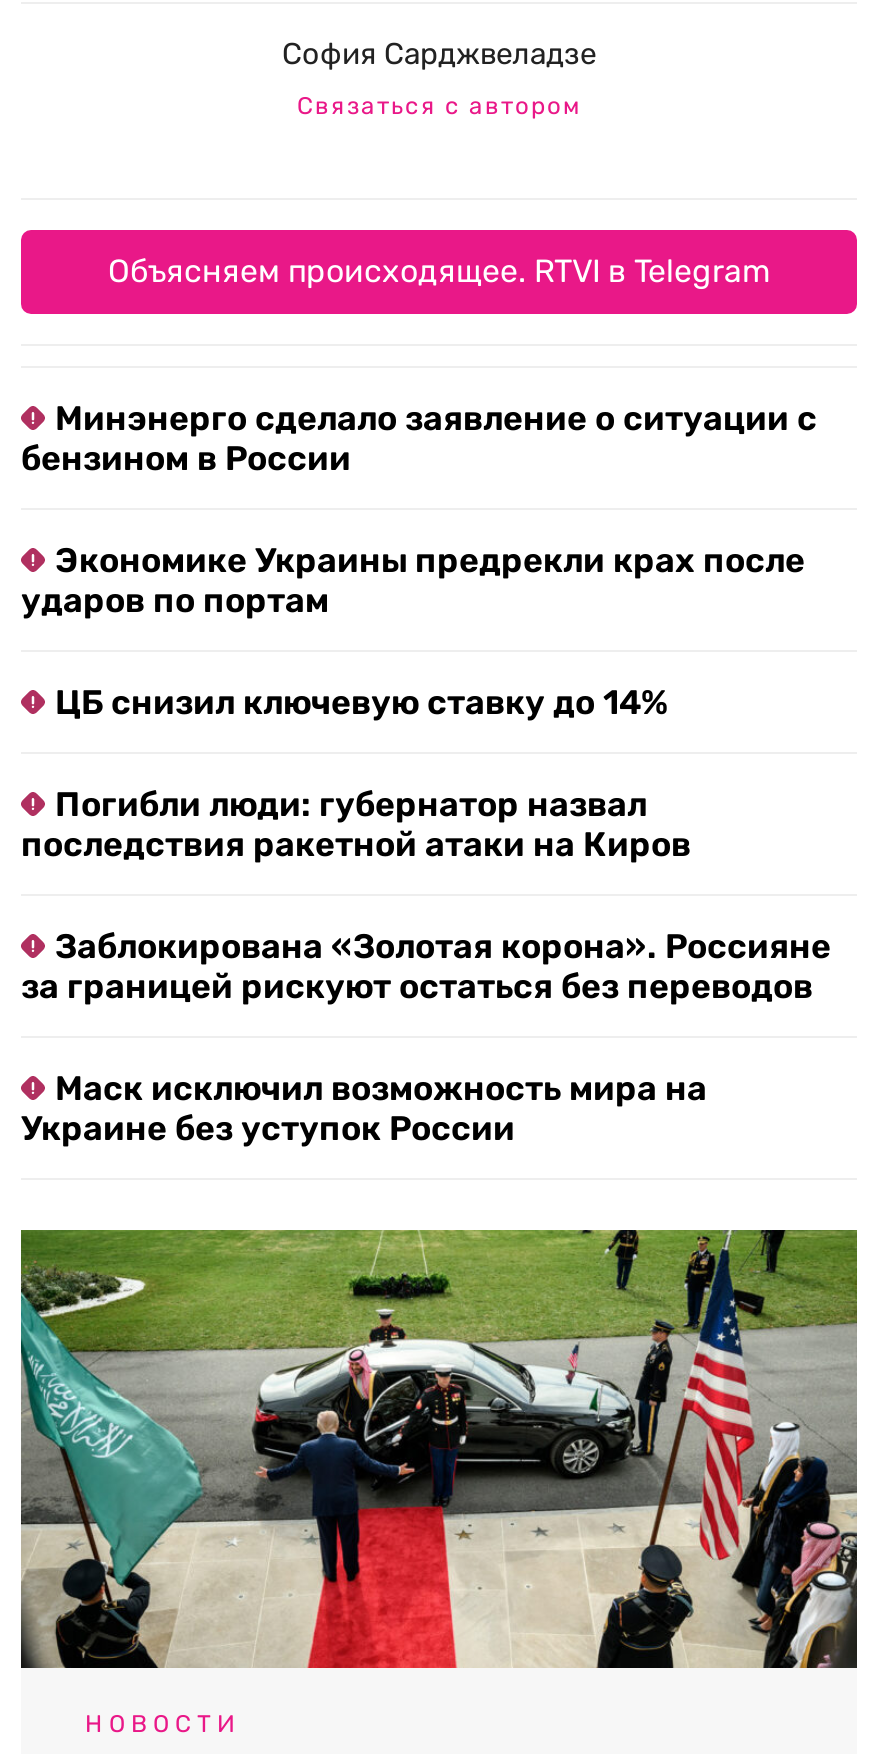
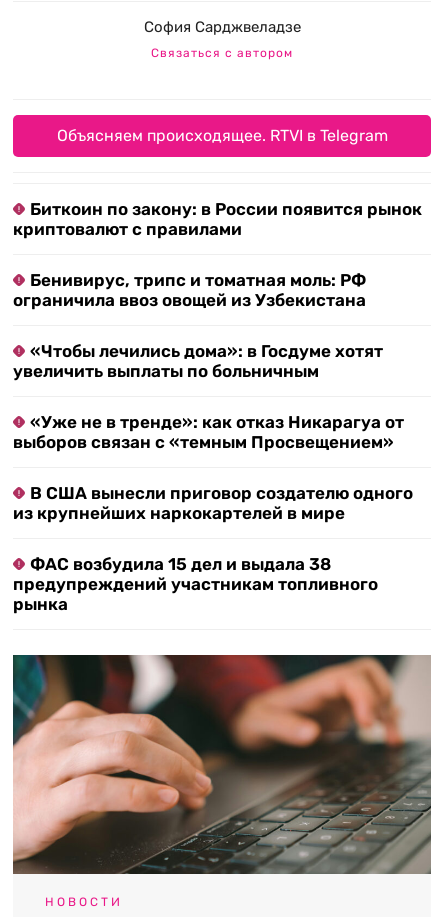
- Минэнерго сделало заявление о ситуации с
- бензином в России
+ Биткоин по закону: в России появится рынок
+ криптовалют с правилами

- Экономике Украины предрекли крах после
- ударов по портам
+ Бенивирус, трипс и томатная моль: РФ
+ ограничила ввоз овощей из Узбекистана

- ЦБ снизил ключевую ставку до 14%
+ «Чтобы лечились дома»: в Госдуме хотят
+ увеличить выплаты по больничным

- Погибли люди: губернатор назвал
- последствия ракетной атаки на Киров
+ «Уже не в тренде»: как отказ Никарагуа от
+ выборов связан с «темным Просвещением»

- Заблокирована «Золотая корона». Россияне
- за границей рискуют остаться без переводов
+ В США вынесли приговор создателю одного
+ из крупнейших наркокартелей в мире

- Маск исключил возможность мира на
- Украине без уступок России
+ ФАС возбудила 15 дел и выдала 38
+ предупреждений участникам топливного
+ рынка

- [image]
+ [image]
